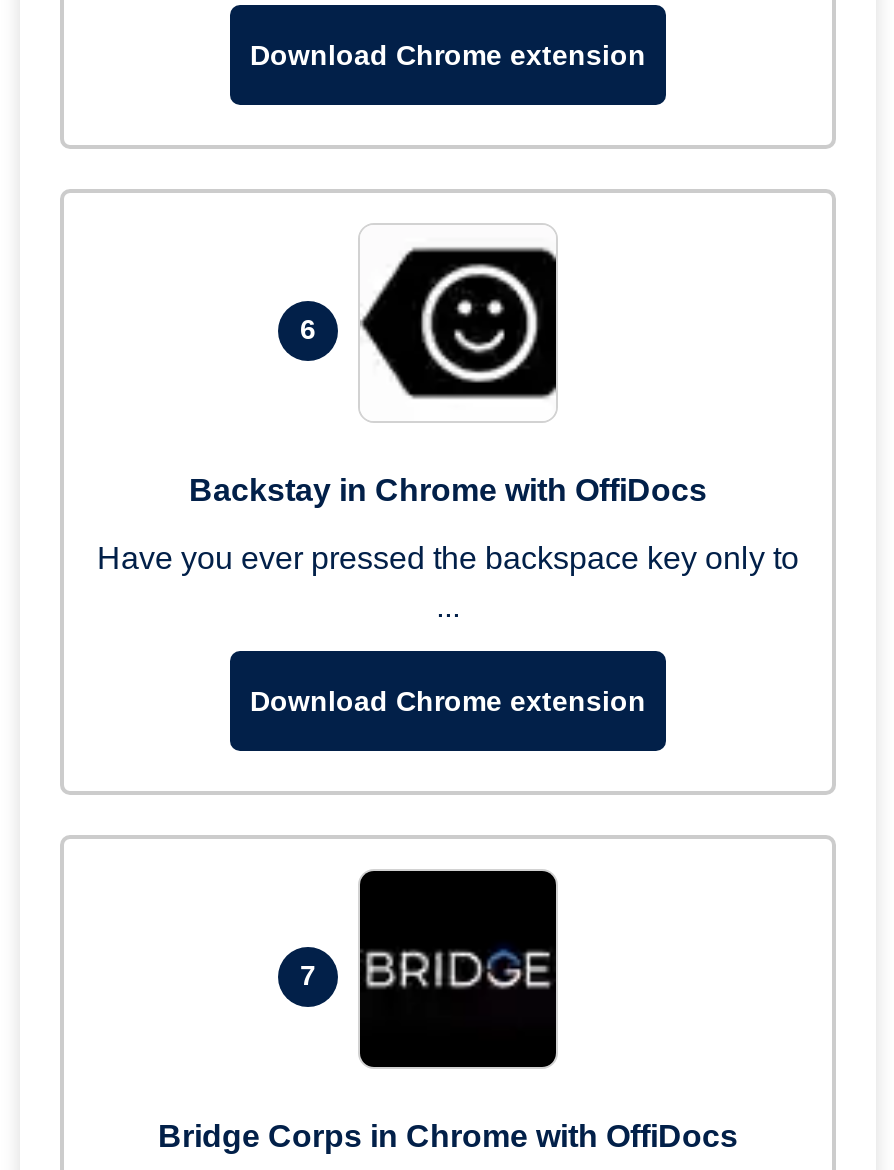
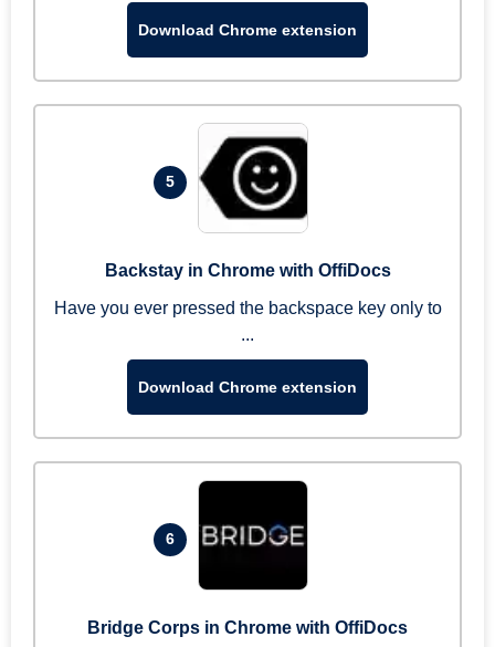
- 6
+ 5

- 7
+ 6
